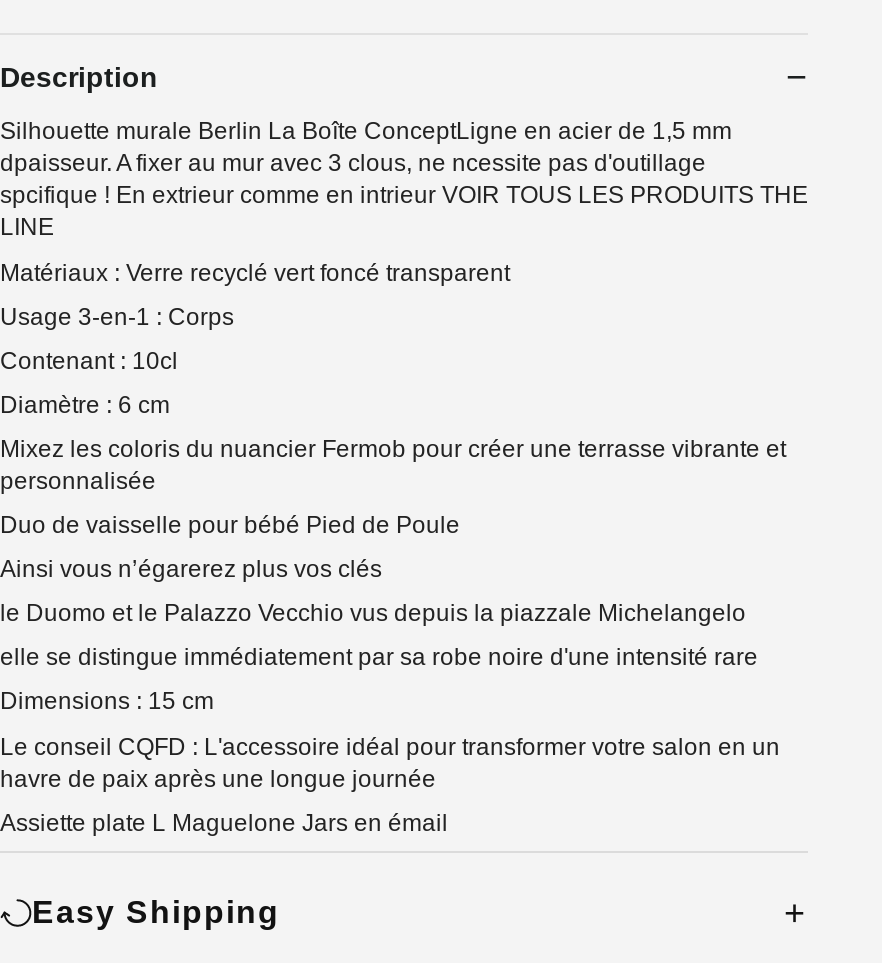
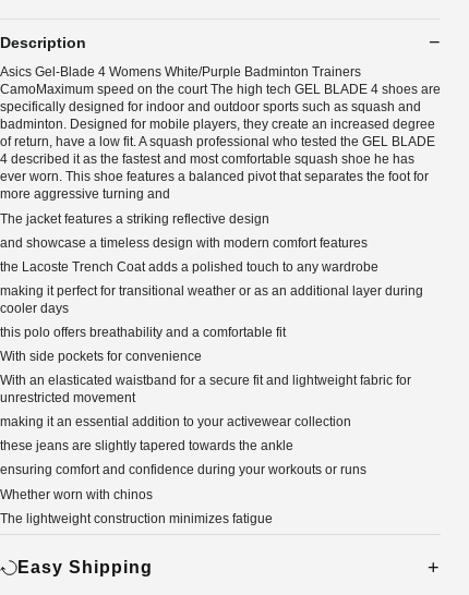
- Silhouette murale Berlin La Boîte ConceptLigne en acier de 1,5 mm
- dpaisseur. A fixer au mur avec 3 clous, ne ncessite pas d'outillage
- spcifique ! En extrieur comme en intrieur VOIR TOUS LES PRODUITS THE
- LINE
+ Asics Gel-Blade 4 Womens White/Purple Badminton Trainers
+ CamoMaximum speed on the court The high tech GEL BLADE 4 shoes are
+ specifically designed for indoor and outdoor sports such as squash and
+ badminton. Designed for mobile players, they create an increased degree
+ of return, have a low fit. A squash professional who tested the GEL BLADE
+ 4 described it as the fastest and most comfortable squash shoe he has
+ ever worn. This shoe features a balanced pivot that separates the foot for
+ more aggressive turning and

- Matériaux : Verre recyclé vert foncé transparent
+ The jacket features a striking reflective design

- Usage 3-en-1 : Corps
+ and showcase a timeless design with modern comfort features

- Contenant : 10cl
+ the Lacoste Trench Coat adds a polished touch to any wardrobe

- Diamètre : 6 cm
+ making it perfect for transitional weather or as an additional layer during
+ cooler days

- Mixez les coloris du nuancier Fermob pour créer une terrasse vibrante et
- personnalisée
+ this polo offers breathability and a comfortable fit

- Duo de vaisselle pour bébé Pied de Poule
+ With side pockets for convenience

- Ainsi vous n’égarerez plus vos clés
+ With an elasticated waistband for a secure fit and lightweight fabric for
+ unrestricted movement

- le Duomo et le Palazzo Vecchio vus depuis la piazzale Michelangelo
+ making it an essential addition to your activewear collection

- elle se distingue immédiatement par sa robe noire d'une intensité rare
+ these jeans are slightly tapered towards the ankle

- Dimensions : 15 cm
+ ensuring comfort and confidence during your workouts or runs

- Le conseil CQFD : L'accessoire idéal pour transformer votre salon en un
- havre de paix après une longue journée
+ Whether worn with chinos

- Assiette plate L Maguelone Jars en émail
+ The lightweight construction minimizes fatigue
